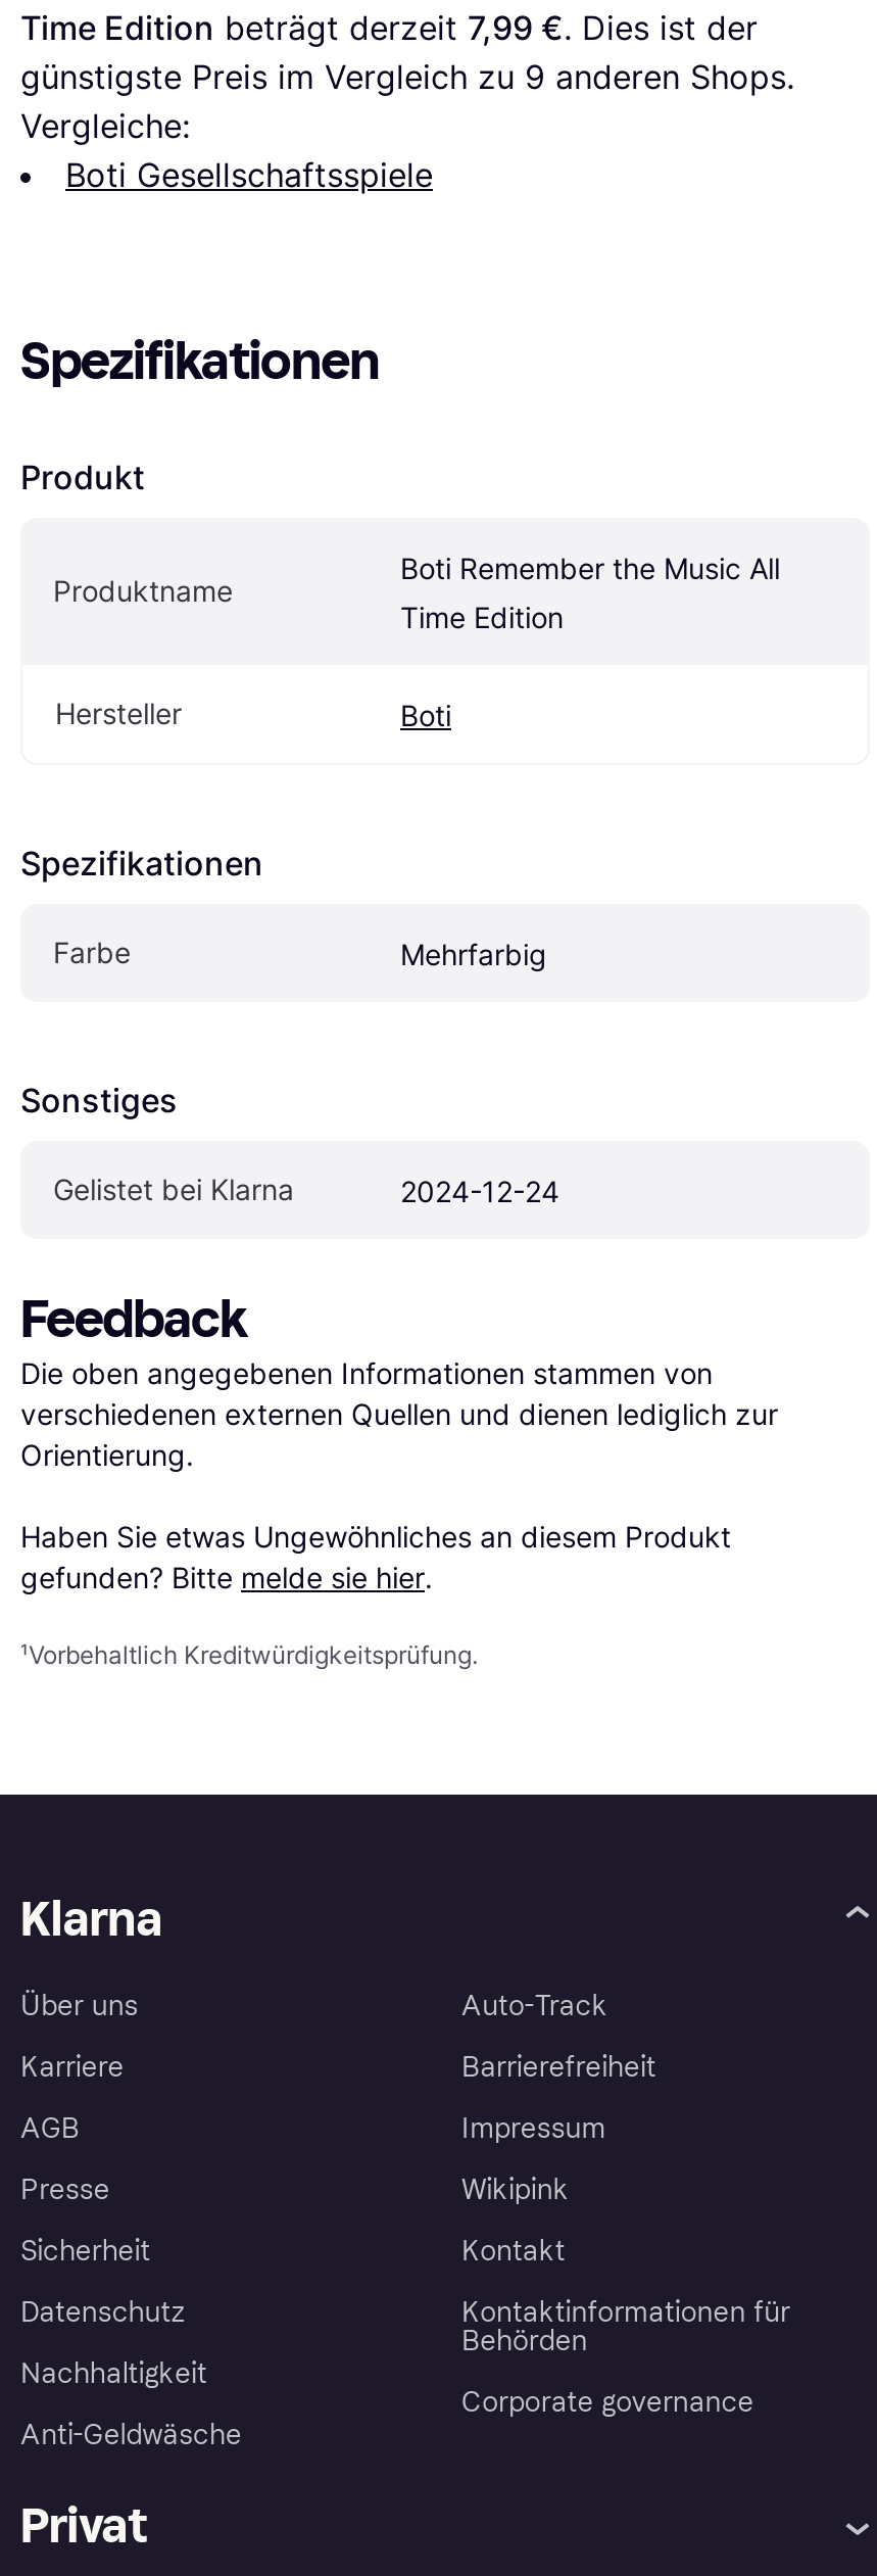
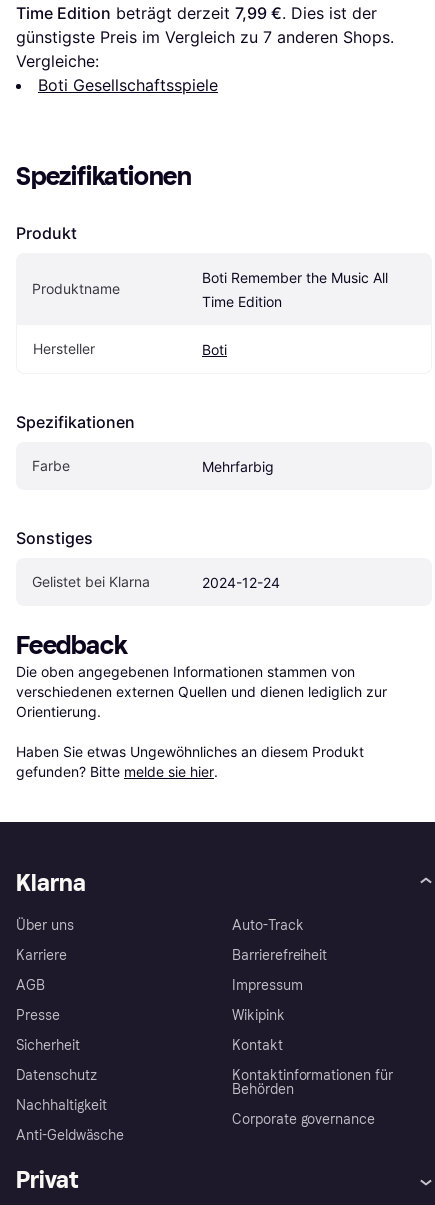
- günstigste Preis im Vergleich zu 9 anderen Shops.
+ günstigste Preis im Vergleich zu 7 anderen Shops.

- ¹Vorbehaltlich Kreditwürdigkeitsprüfung.
